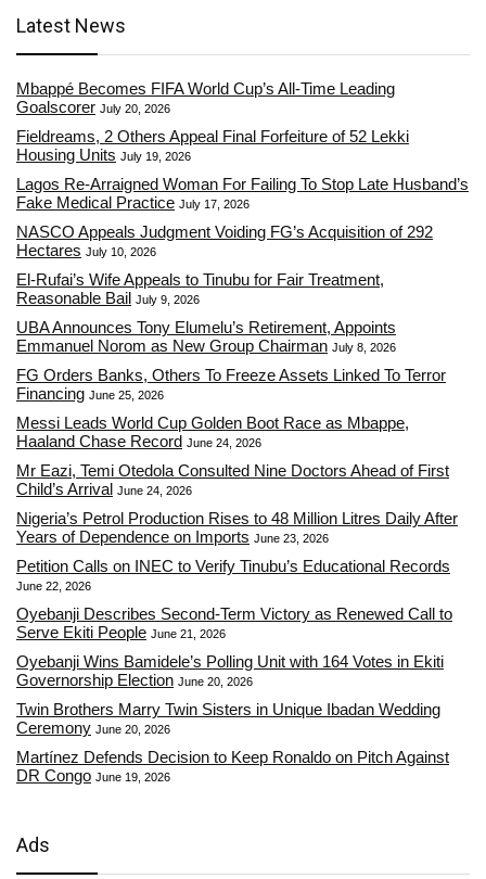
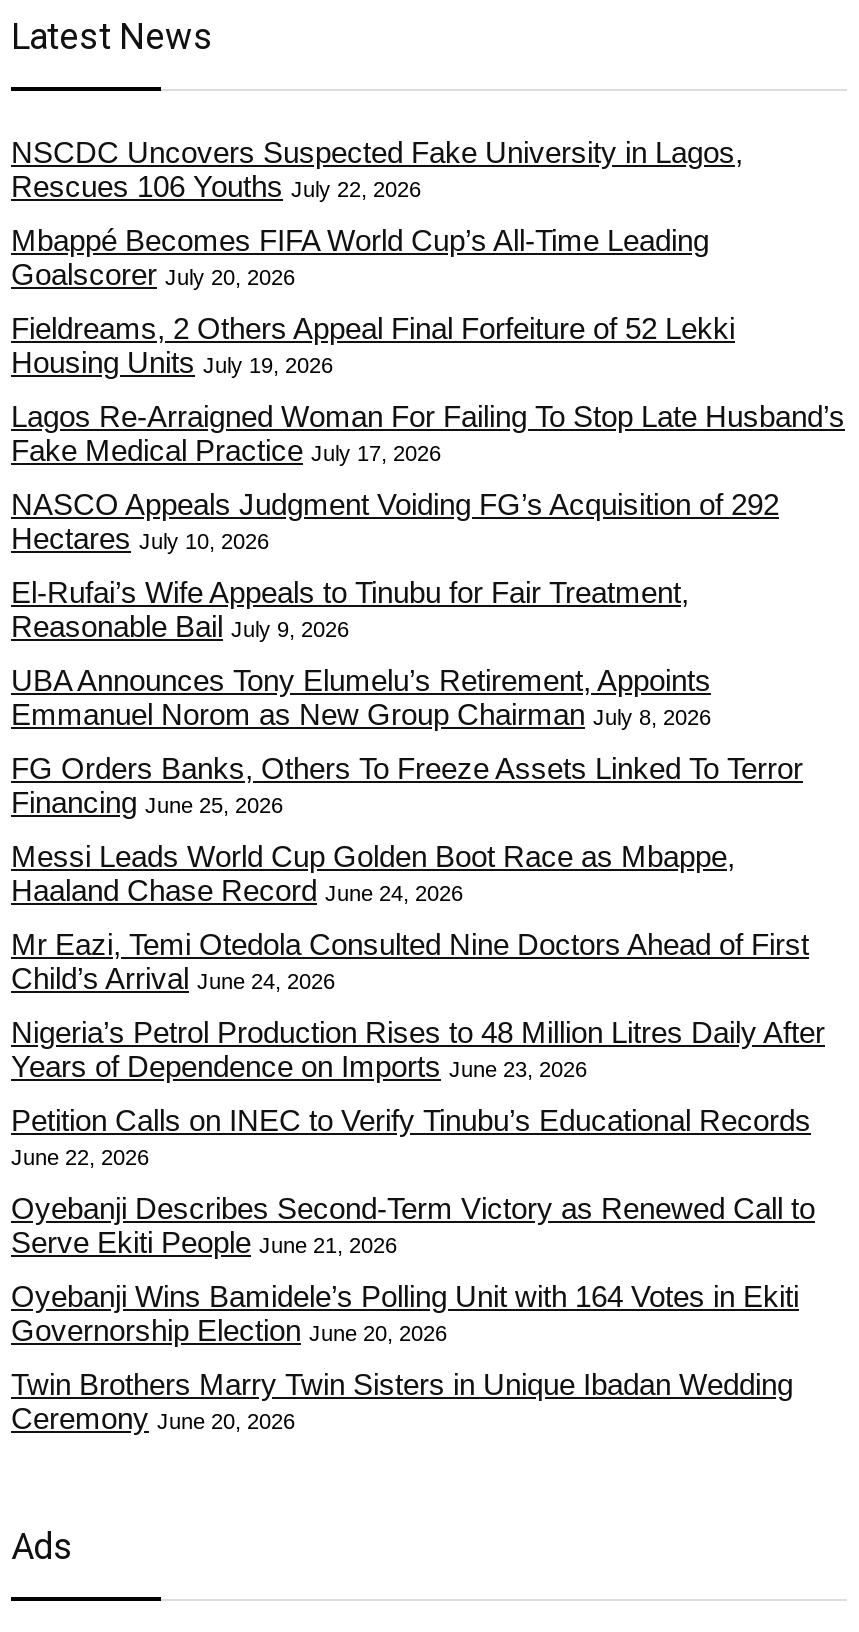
+ NSCDC Uncovers Suspected Fake University in Lagos,
+ Rescues 106 Youths July 22, 2026

moved down: Mbappé Becomes FIFA World Cup’s All-Time Leading | Goalscorer July 20, 2026 | Fieldreams, 2 Others Appeal Final Forfeiture of 52 Lekki | ... | Twin Brothers Marry Twin Sisters in Unique Ibadan Wedding | Ceremony June 20, 2026

- Martínez Defends Decision to Keep Ronaldo on Pitch Against
- DR Congo June 19, 2026
